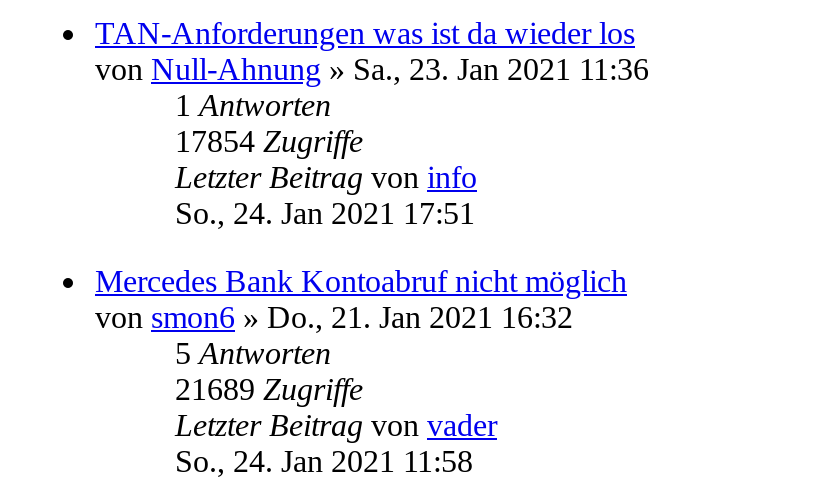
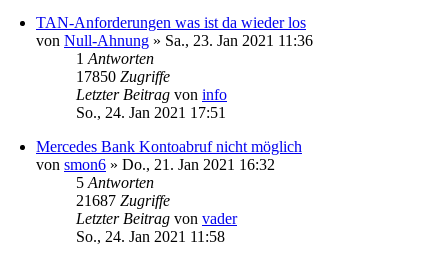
- 17854 Zugriffe
+ 17850 Zugriffe

- 21689 Zugriffe
+ 21687 Zugriffe
